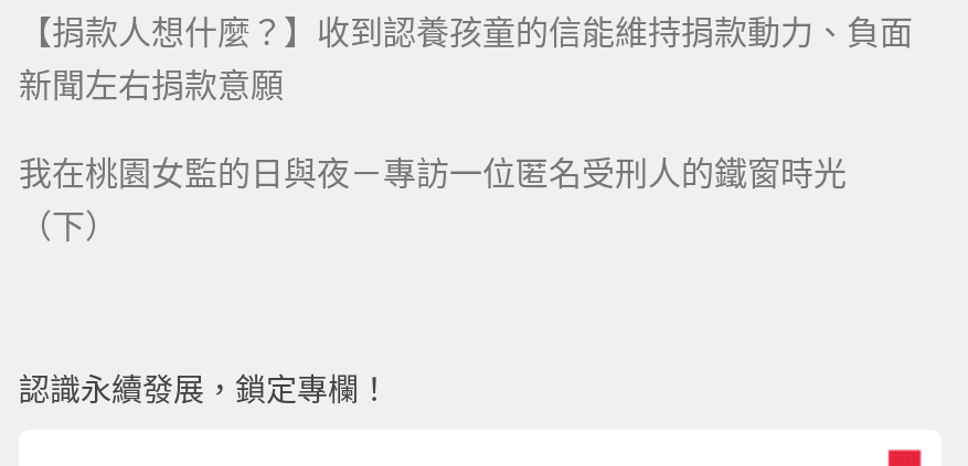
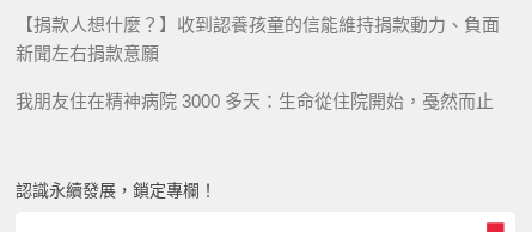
- 我在桃園女監的日與夜－專訪一位匿名受刑人的鐵窗時光
- （下）
+ 我朋友住在精神病院 3000 多天：生命從住院開始，戞然而止
